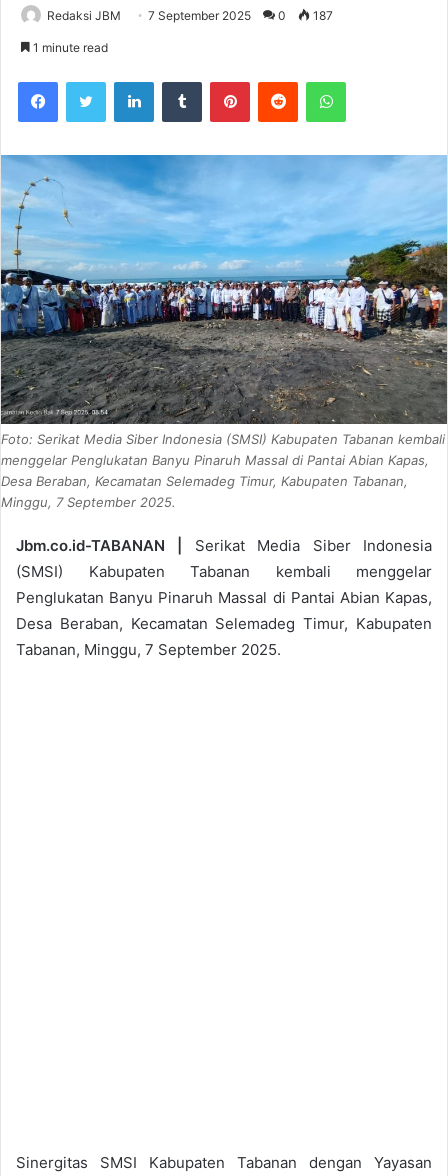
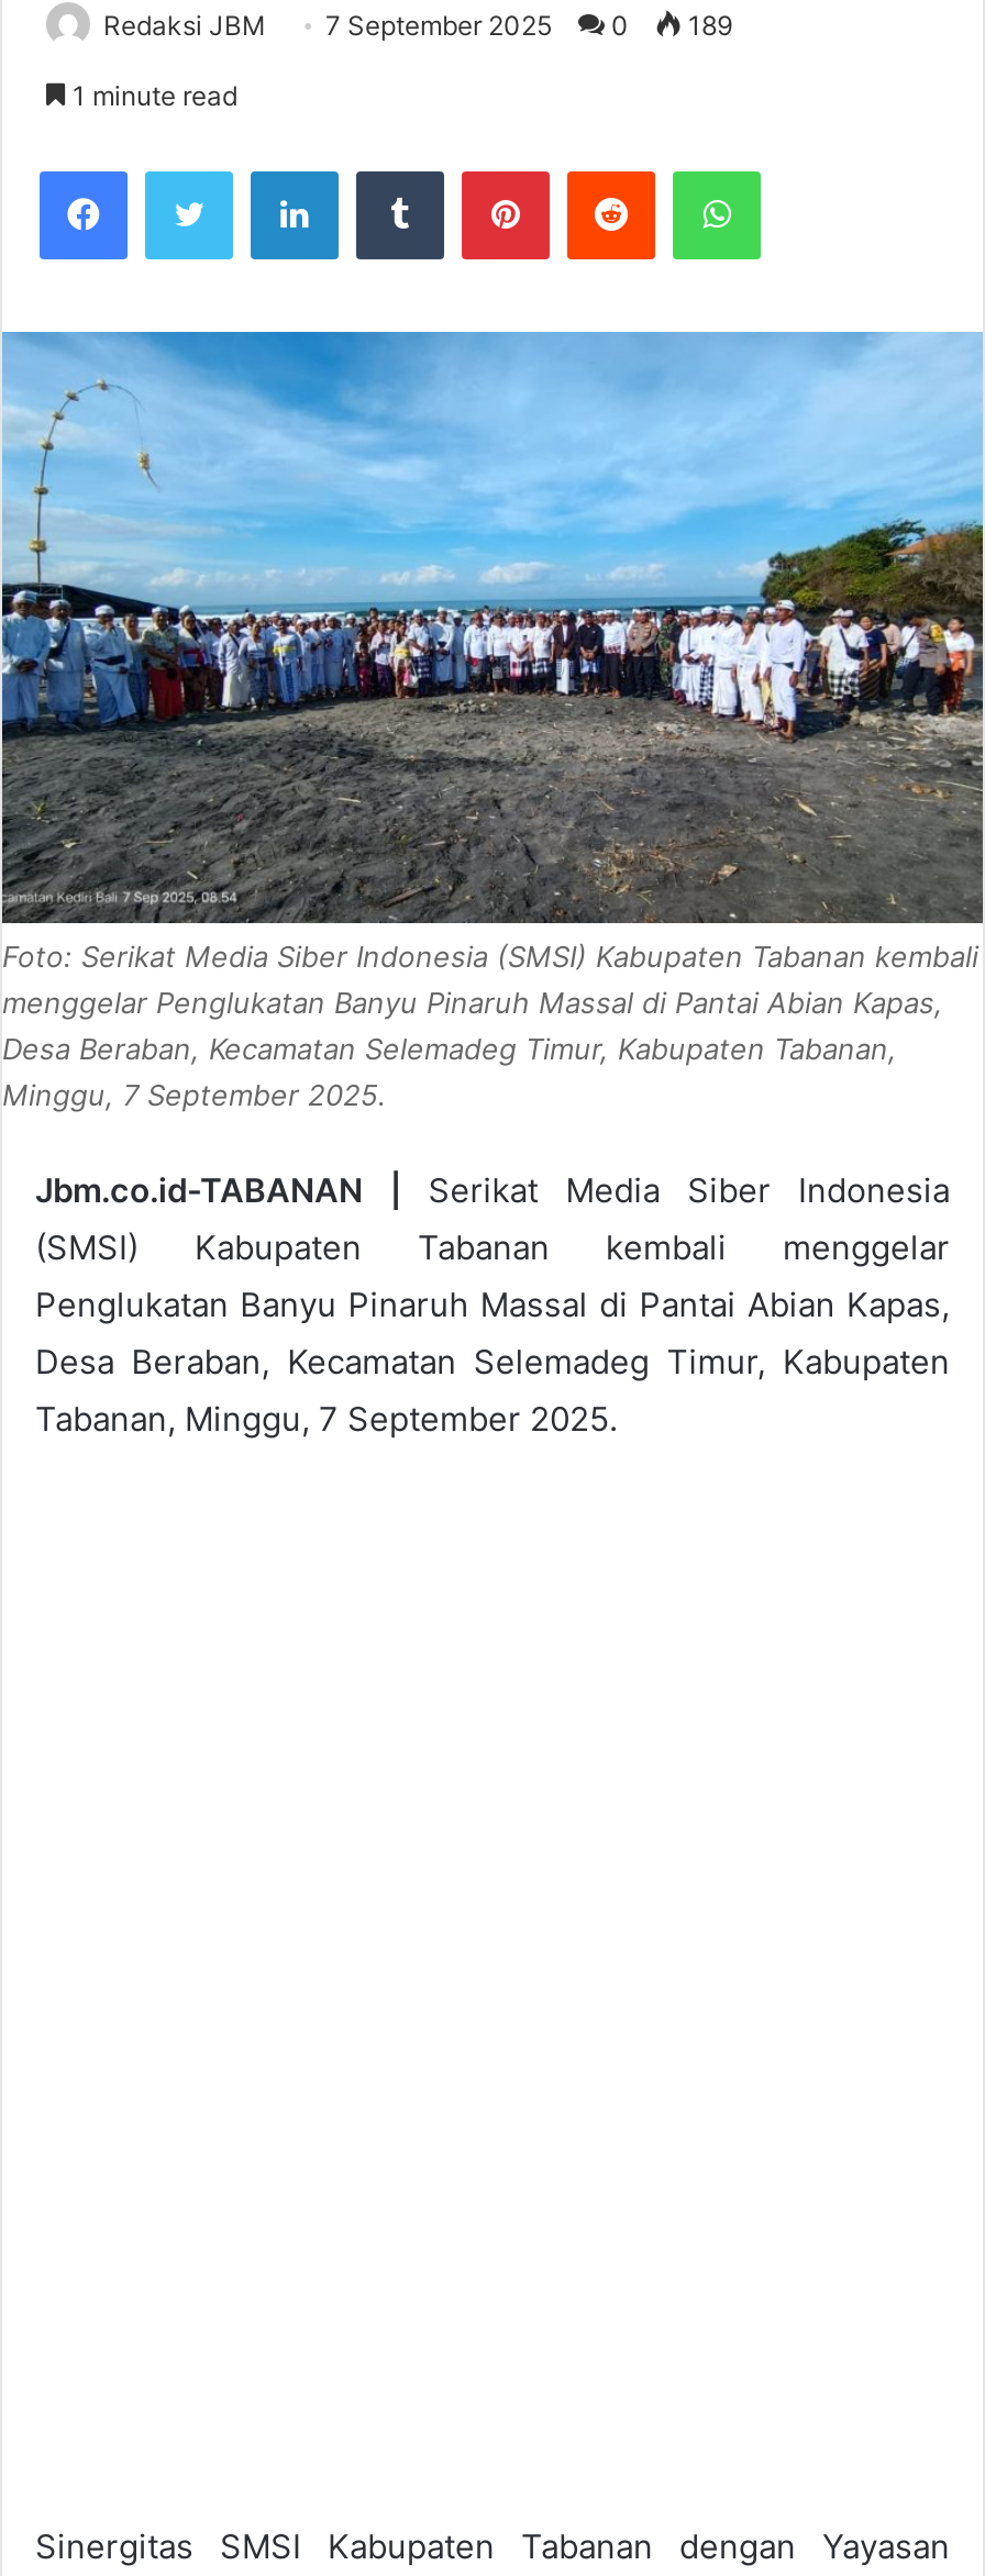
- Redaksi JBM 7 September 2025 0 187
+ Redaksi JBM 7 September 2025 0 189
